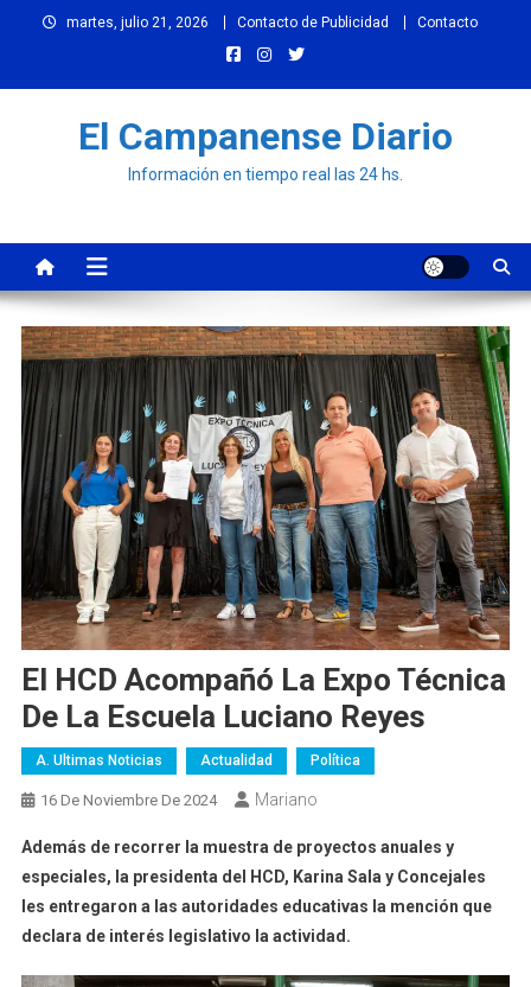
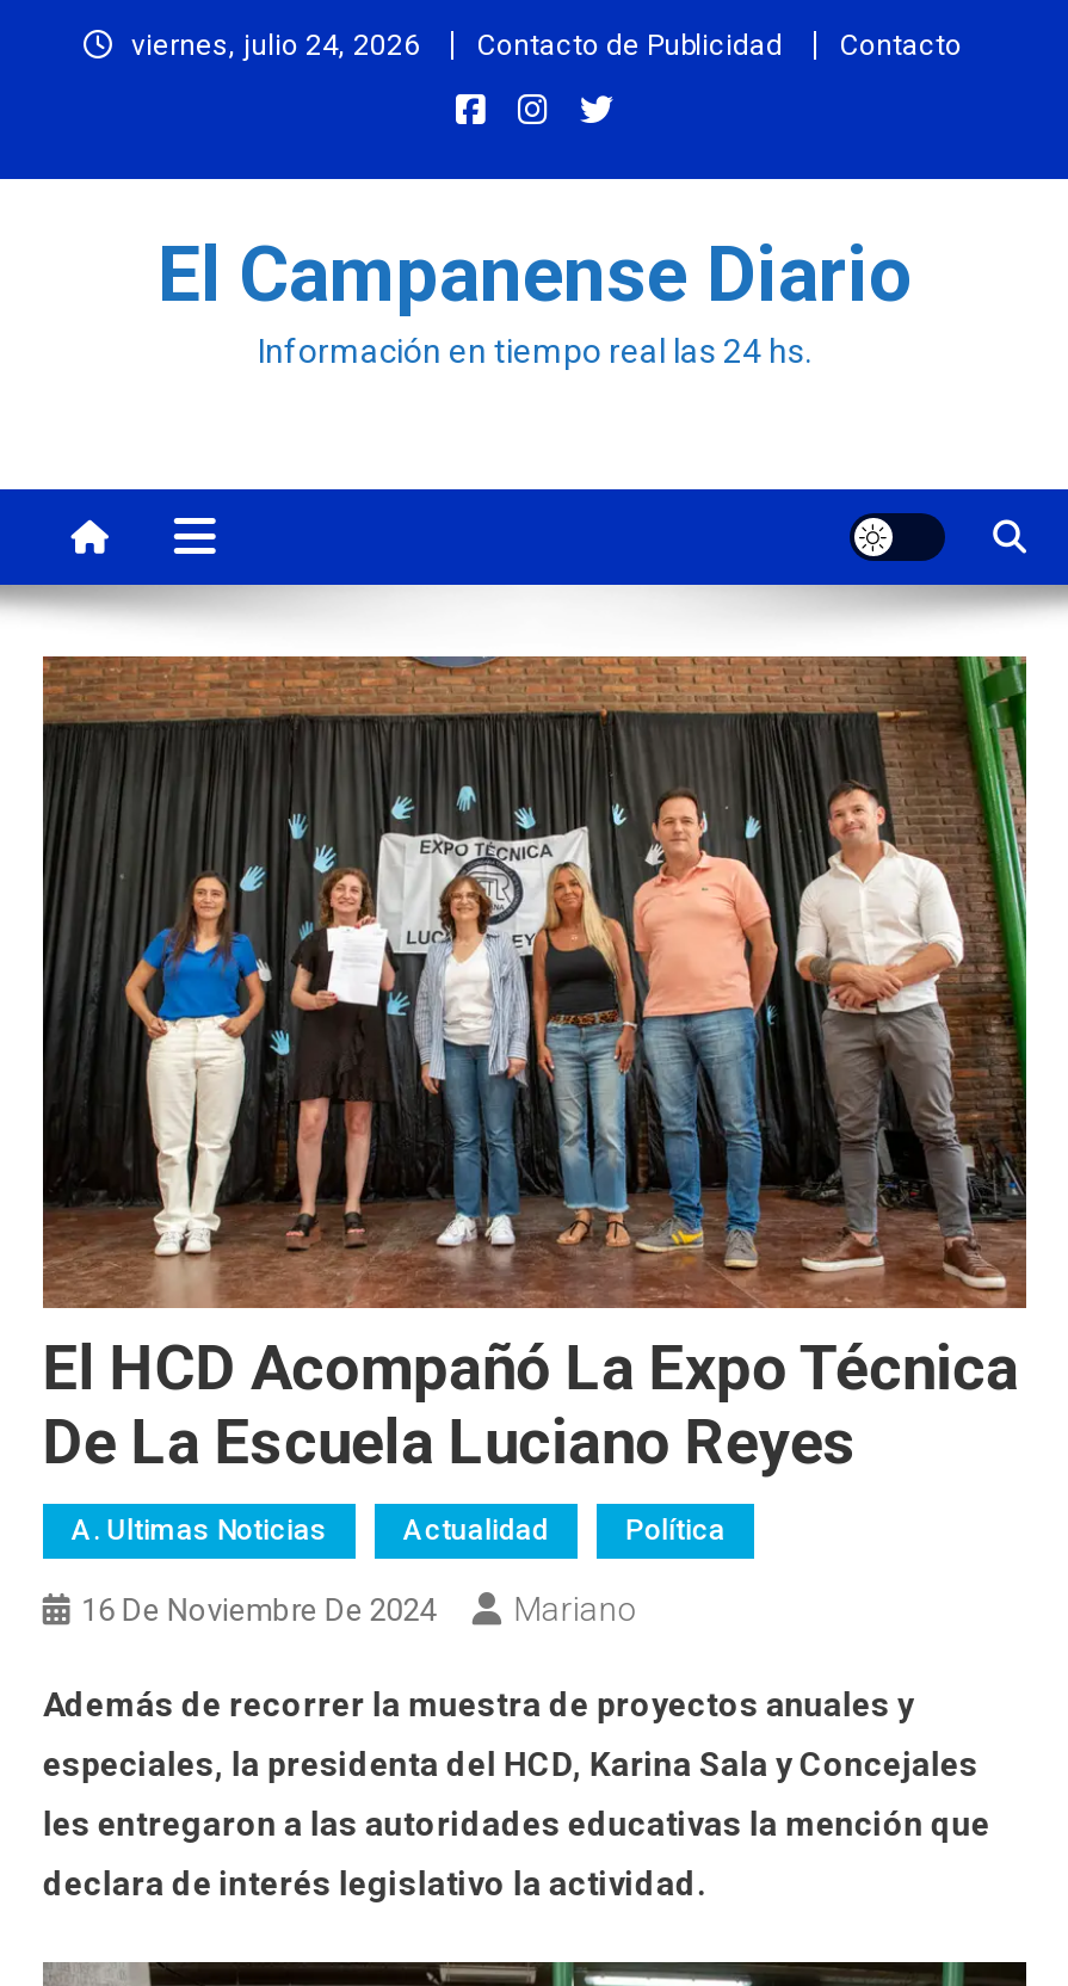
- martes, julio 21, 2026
+ viernes, julio 24, 2026
